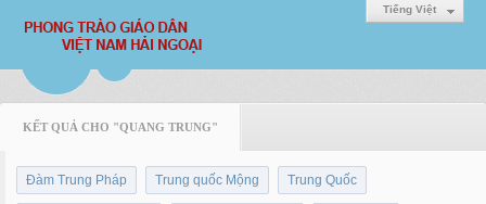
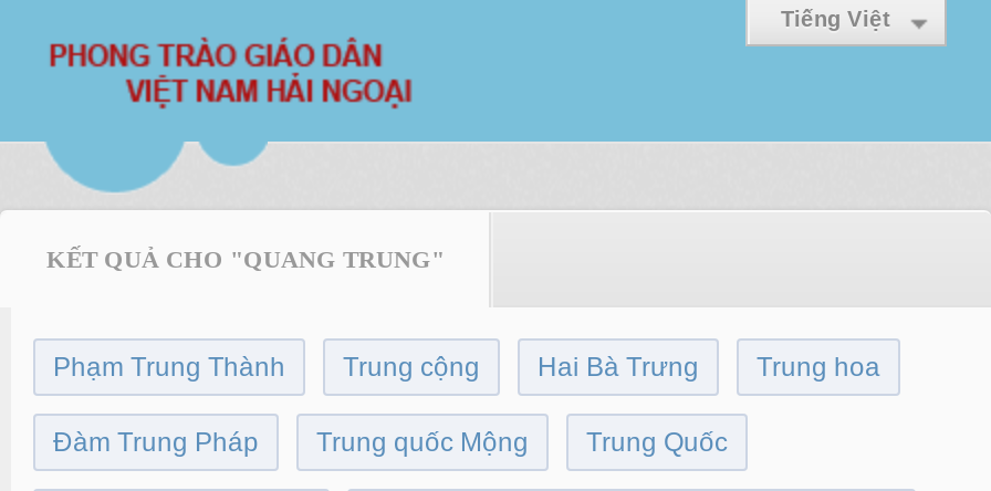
+ Phạm Trung Thành
+ Trung cộng
+ Hai Bà Trưng
+ Trung hoa
